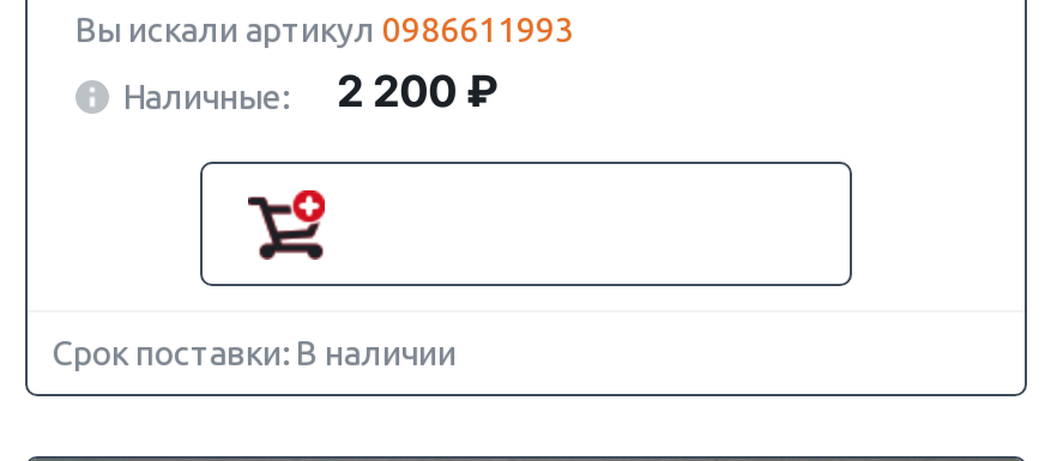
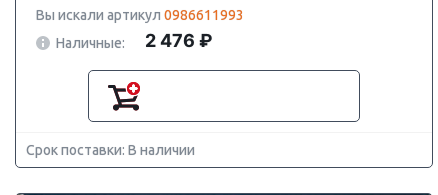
- Наличные: 2 200 ₽
+ Наличные: 2 476 ₽
